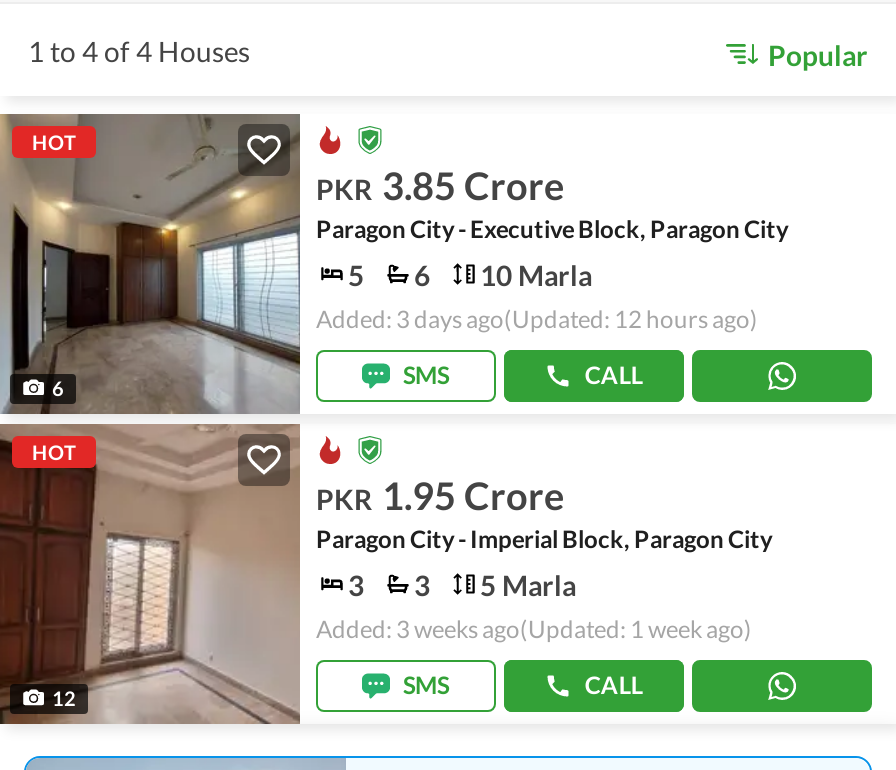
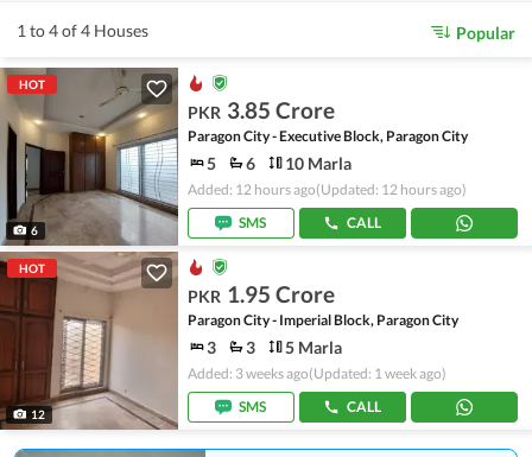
- Added: 3 days ago(Updated: 12 hours ago)
+ Added: 12 hours ago(Updated: 12 hours ago)
